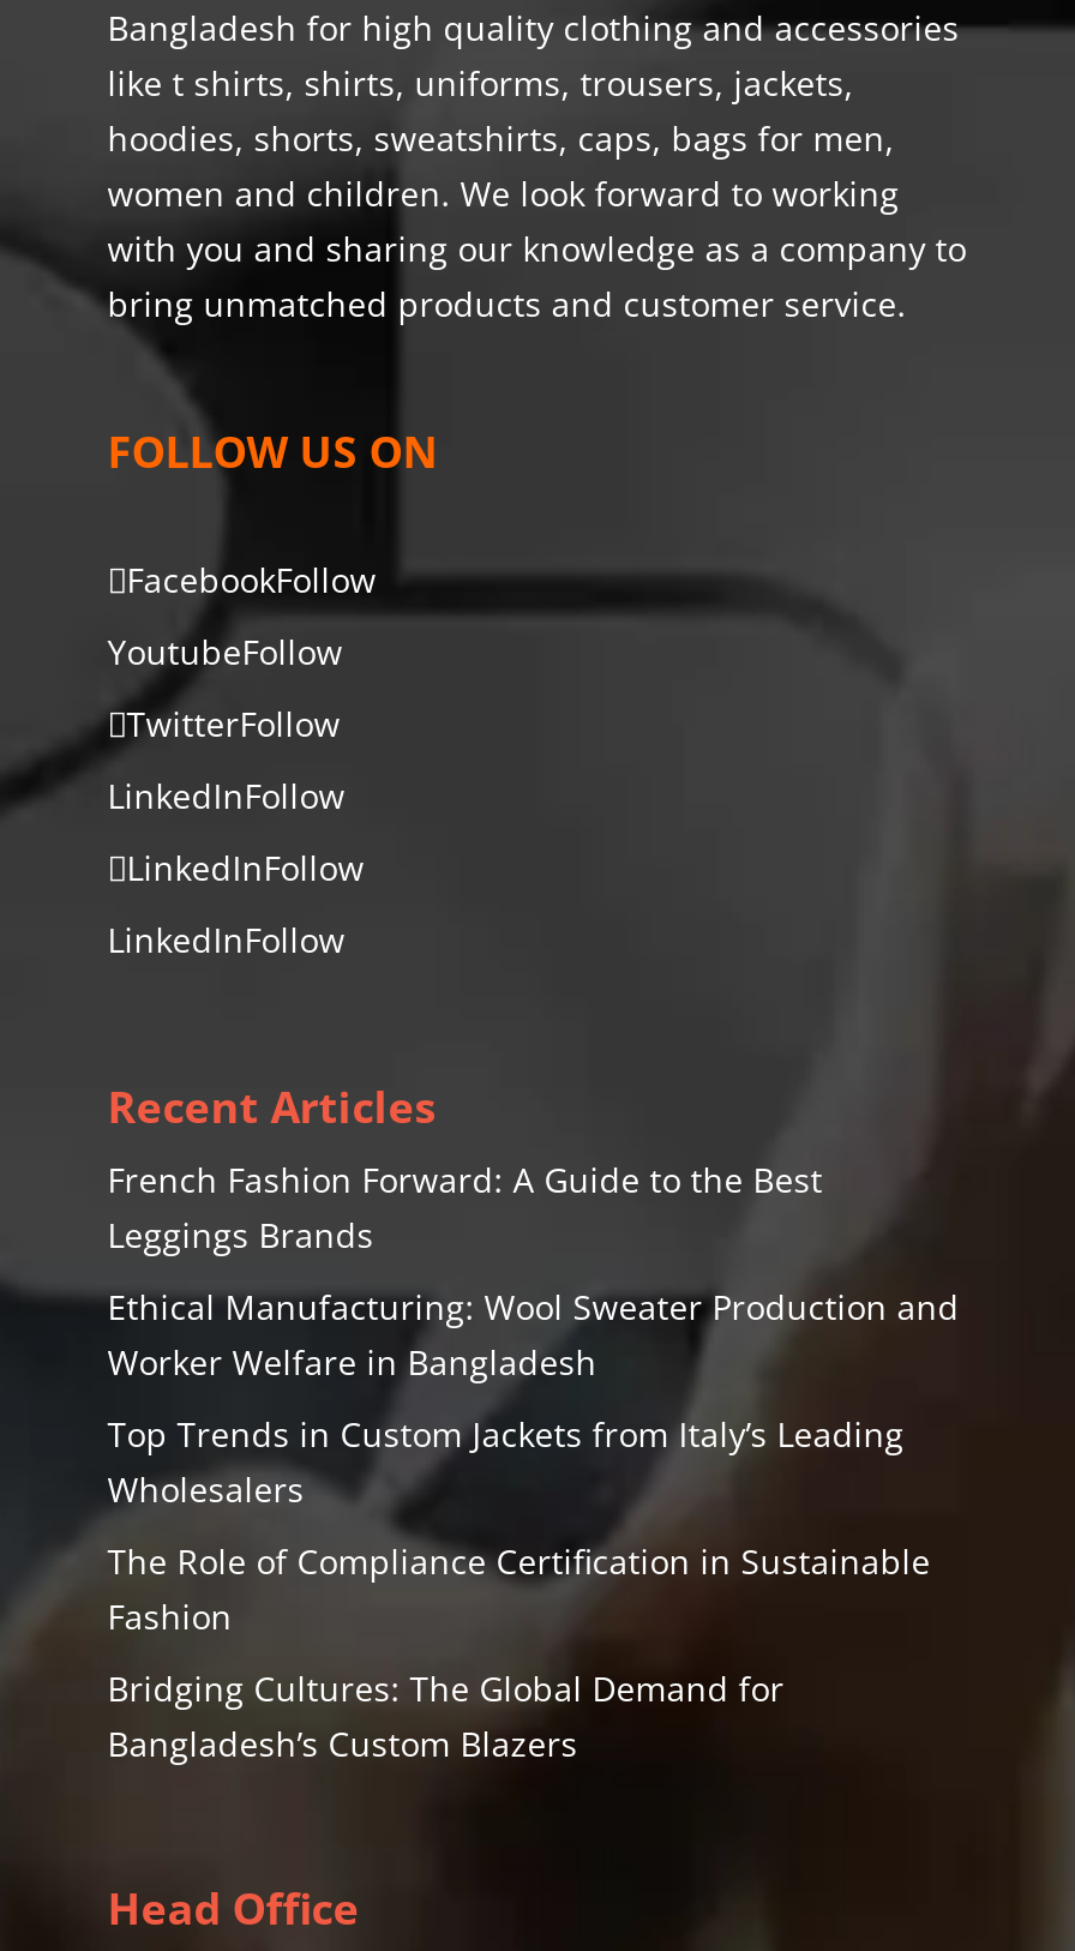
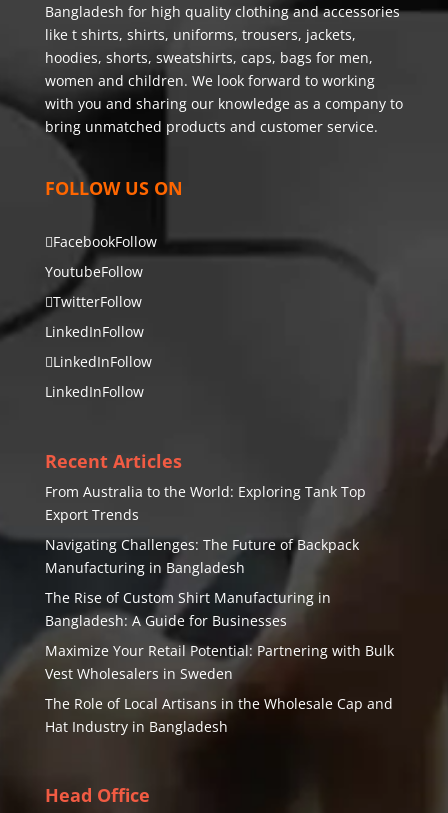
- French Fashion Forward: A Guide to the Best
- Leggings Brands
+ From Australia to the World: Exploring Tank Top
+ Export Trends

- Ethical Manufacturing: Wool Sweater Production and
- Worker Welfare in Bangladesh
+ Navigating Challenges: The Future of Backpack
+ Manufacturing in Bangladesh

- Top Trends in Custom Jackets from Italy’s Leading
- Wholesalers
+ The Rise of Custom Shirt Manufacturing in
+ Bangladesh: A Guide for Businesses

- The Role of Compliance Certification in Sustainable
- Fashion
+ Maximize Your Retail Potential: Partnering with Bulk
+ Vest Wholesalers in Sweden

- Bridging Cultures: The Global Demand for
- Bangladesh’s Custom Blazers
+ The Role of Local Artisans in the Wholesale Cap and
+ Hat Industry in Bangladesh
